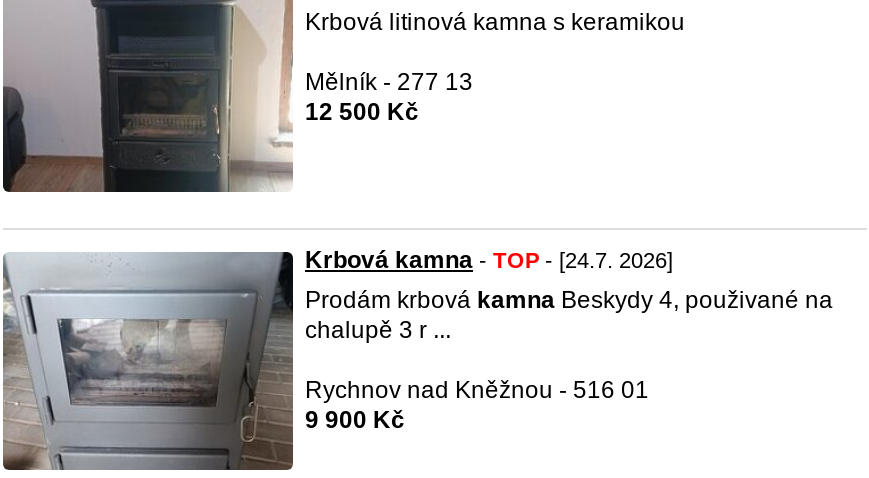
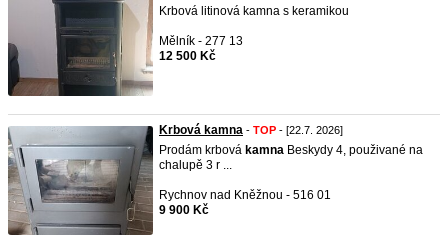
- Krbová kamna - TOP - [24.7. 2026]
+ Krbová kamna - TOP - [22.7. 2026]
